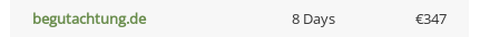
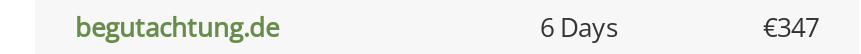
- 8 Days
+ 6 Days
